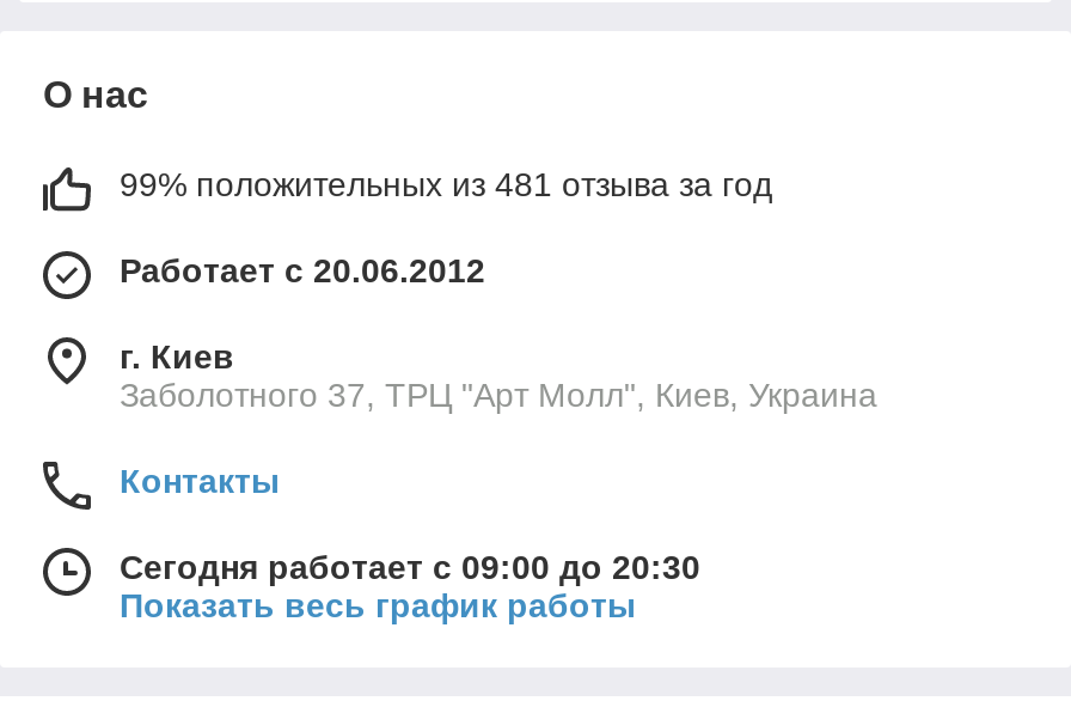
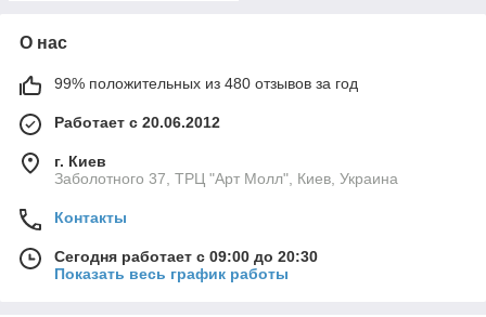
- 99% положительных из 481 отзыва за год
+ 99% положительных из 480 отзывов за год
